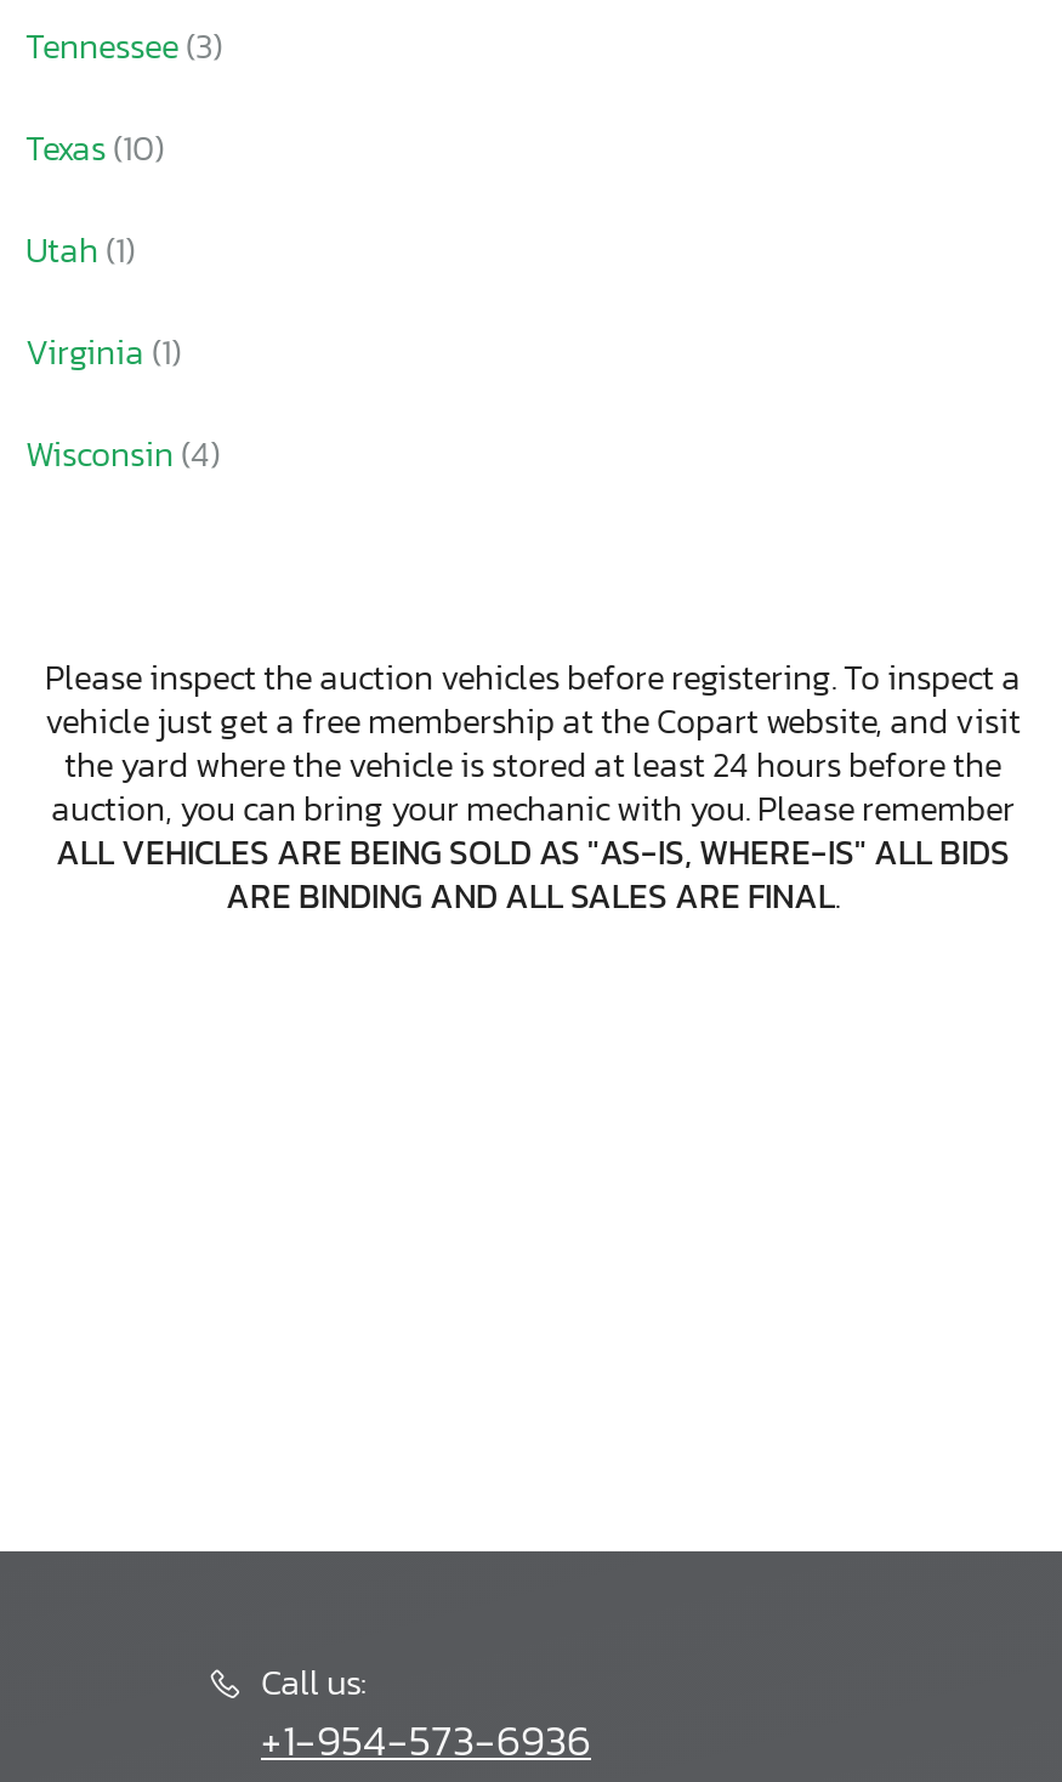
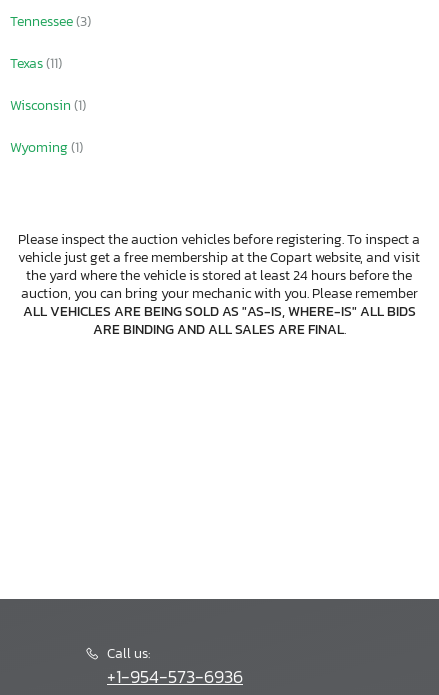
- Texas(10)
- Utah (1)
- Virginia (1)
- Wisconsin (4)
+ Texas (11)
+ Wisconsin (1)
+ Wyoming (1)
